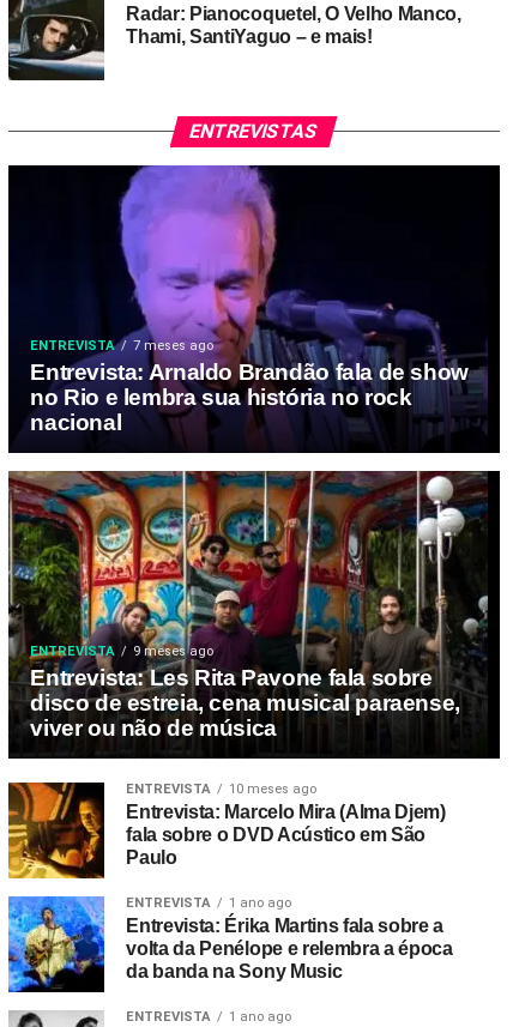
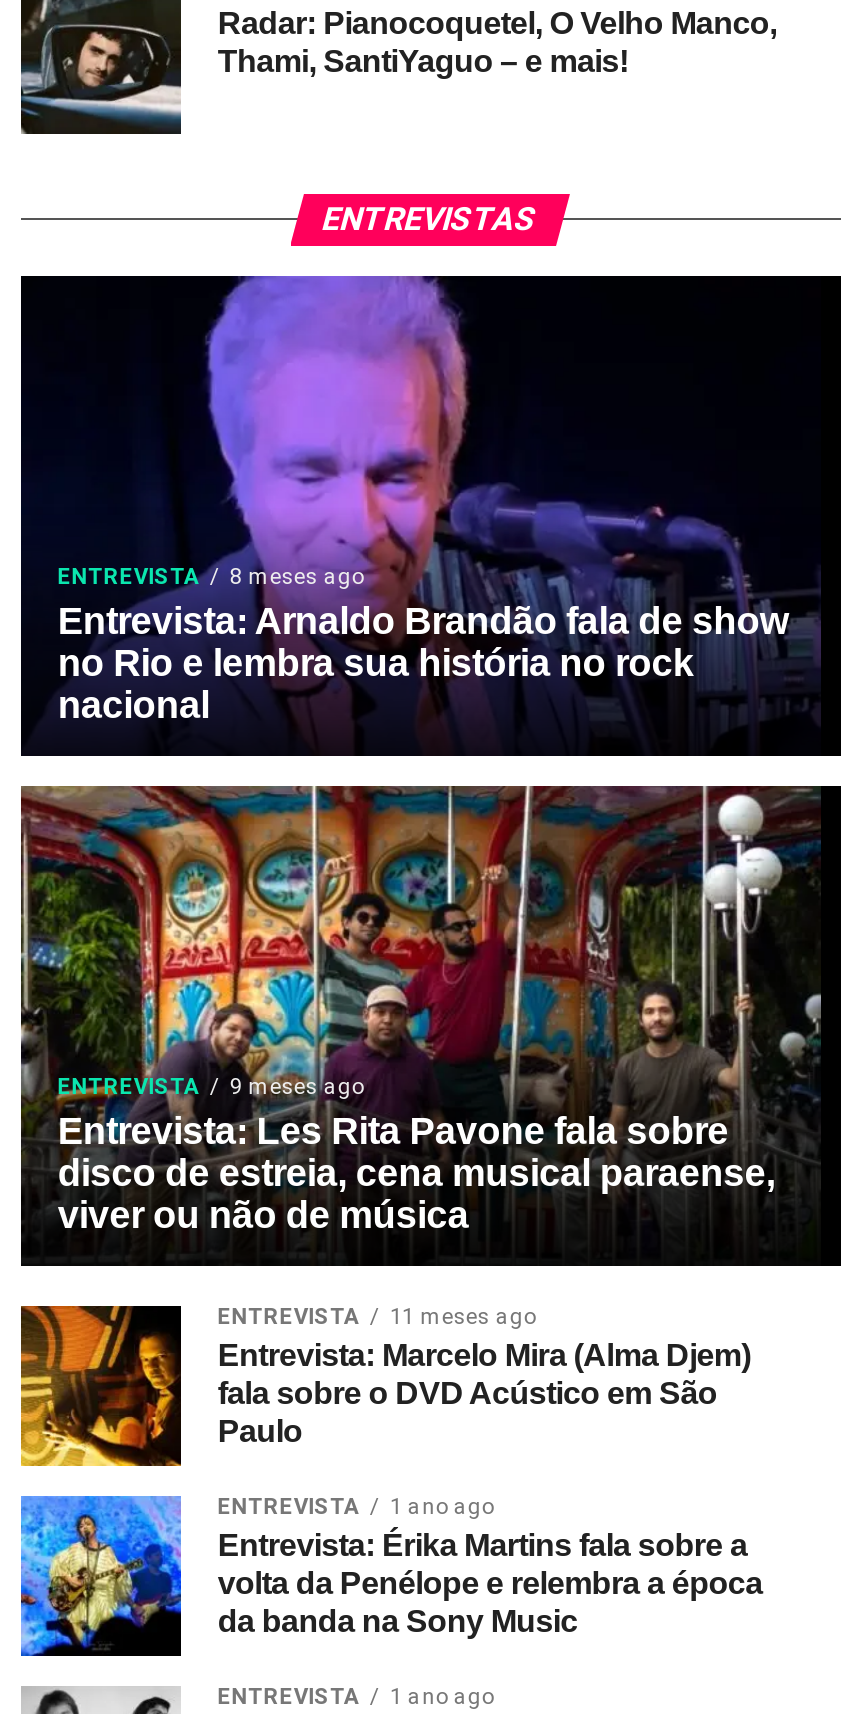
- ENTREVISTA 7 meses ago
+ ENTREVISTA 8 meses ago

- ENTREVISTA 10 meses ago
+ ENTREVISTA 11 meses ago
